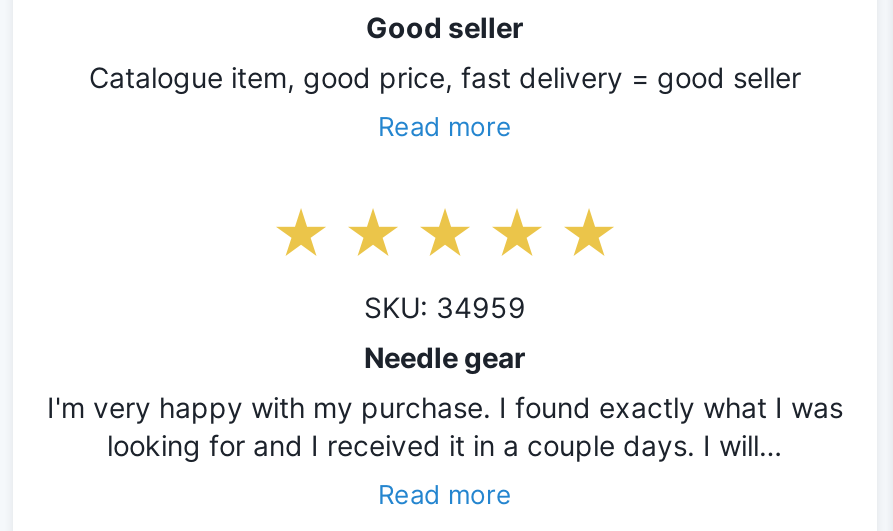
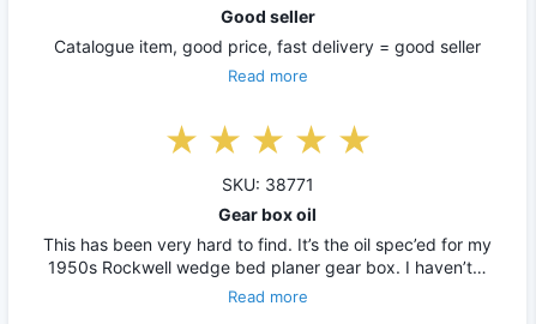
- SKU: 34959
+ SKU: 38771

- Needle gear
+ Gear box oil

- I'm very happy with my purchase. I found exactly what I was
- looking for and I received it in a couple days. I will…
+ This has been very hard to find. It’s the oil spec’ed for my
+ 1950s Rockwell wedge bed planer gear box. I haven’t…
